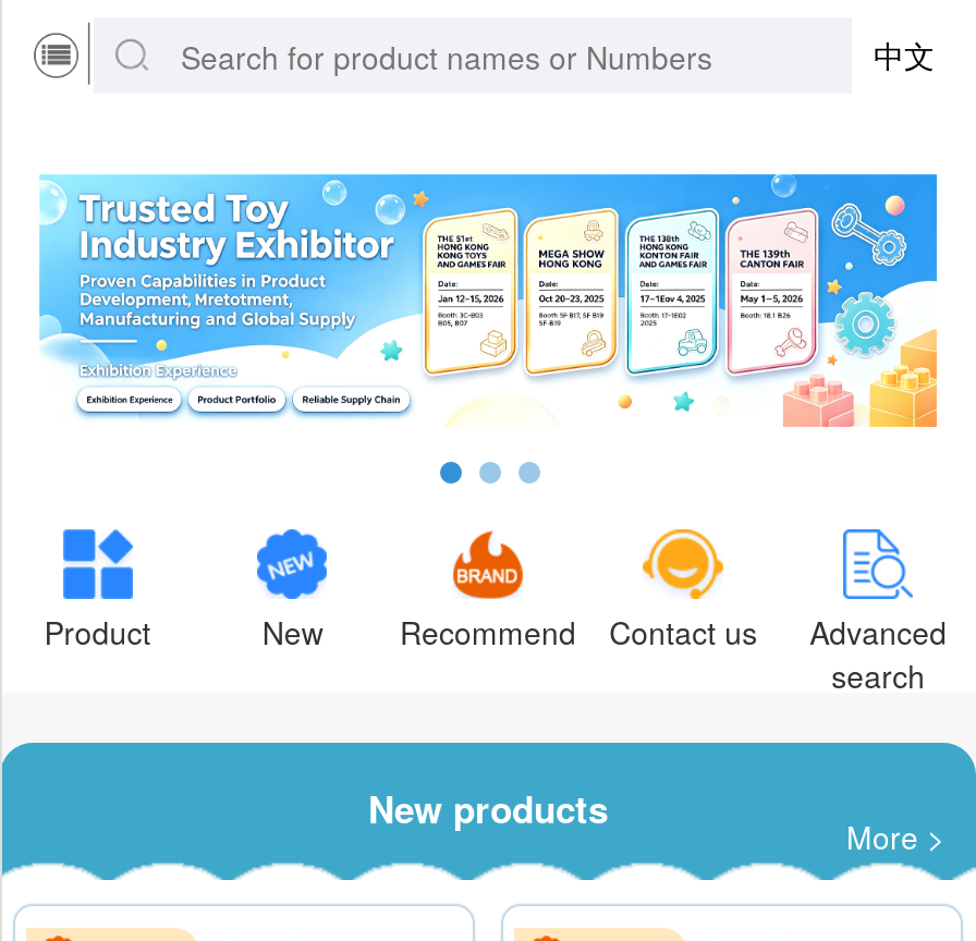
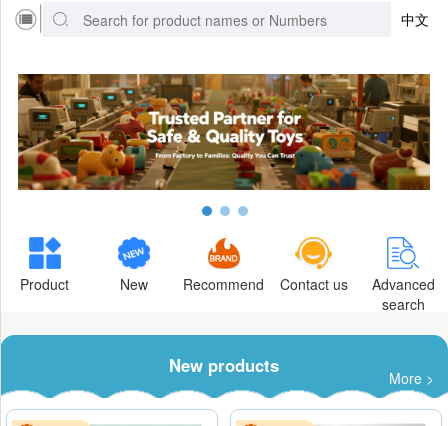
- [image]
+ [image]
